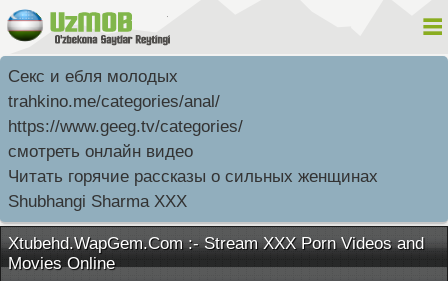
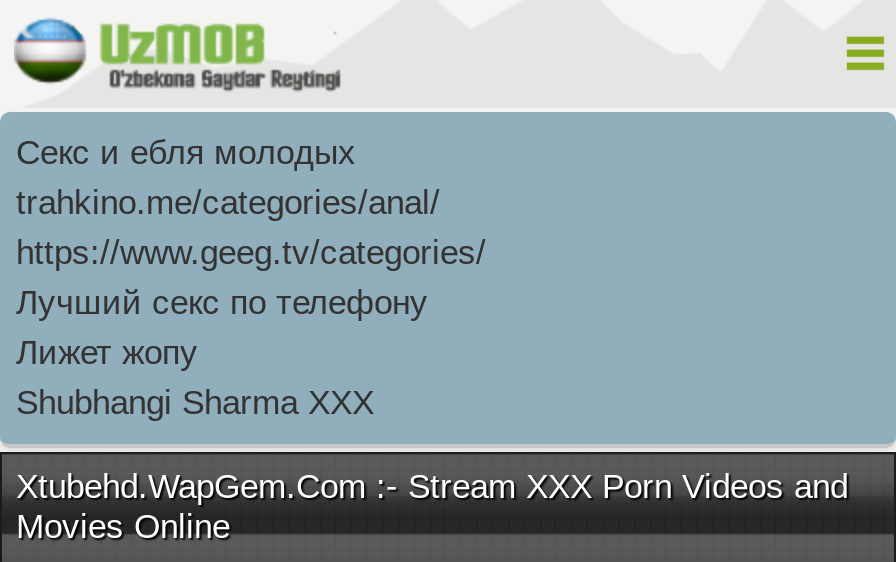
- смотреть онлайн видео
- Читать горячие рассказы о сильных женщинах
+ Лучший секс по телефону
+ Лижет жопу
